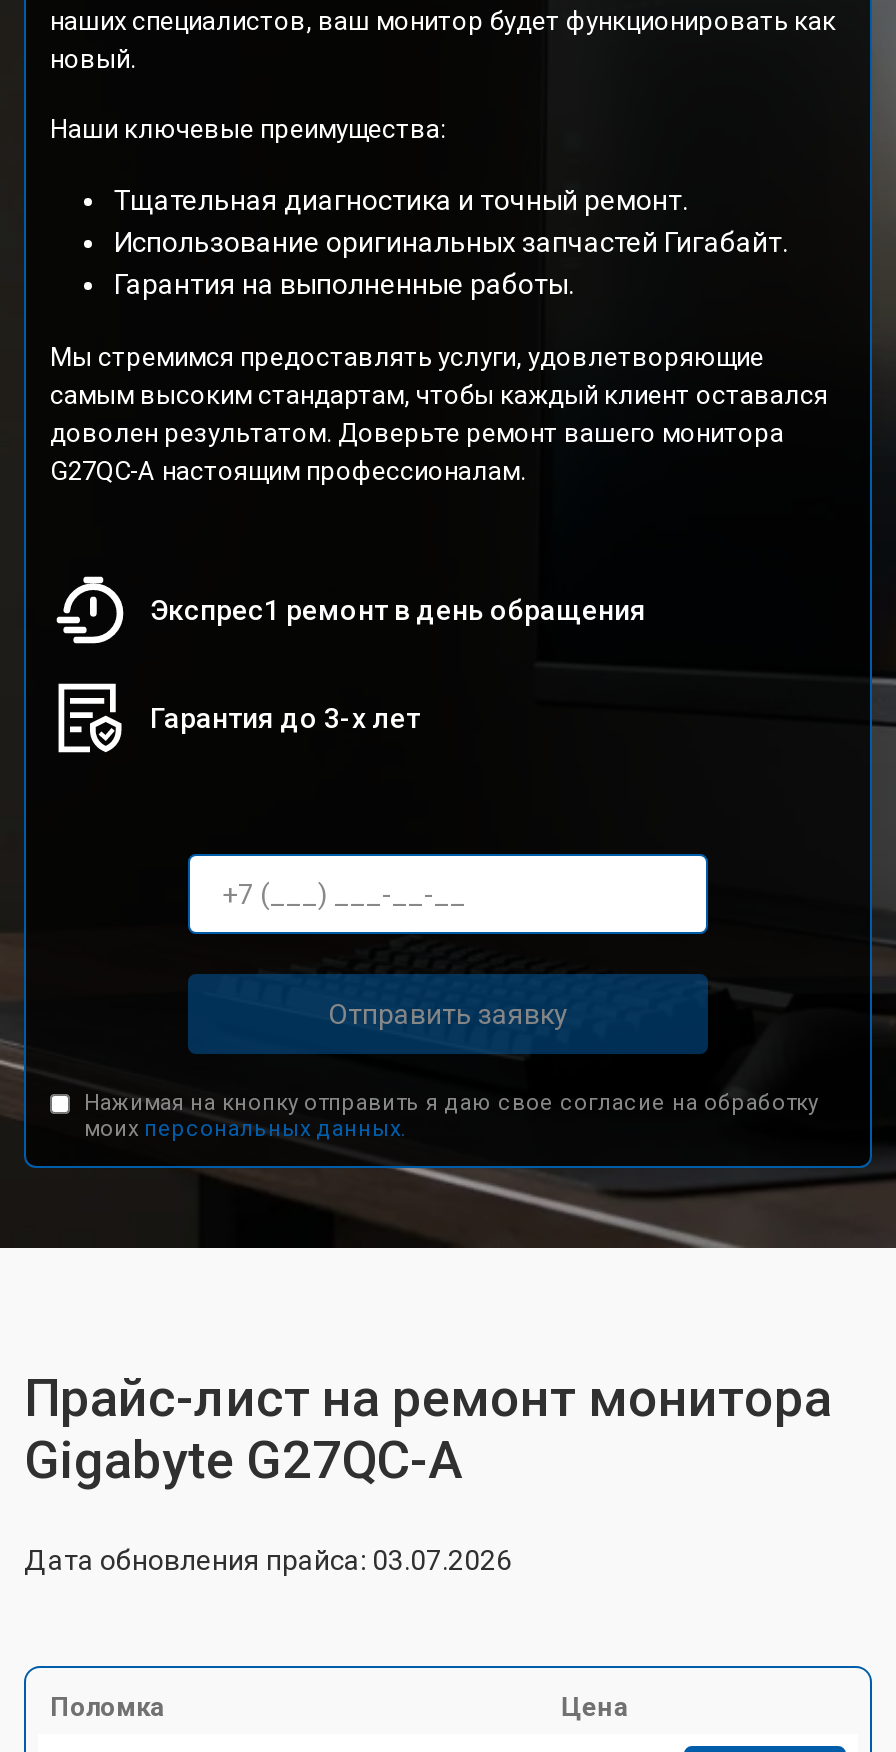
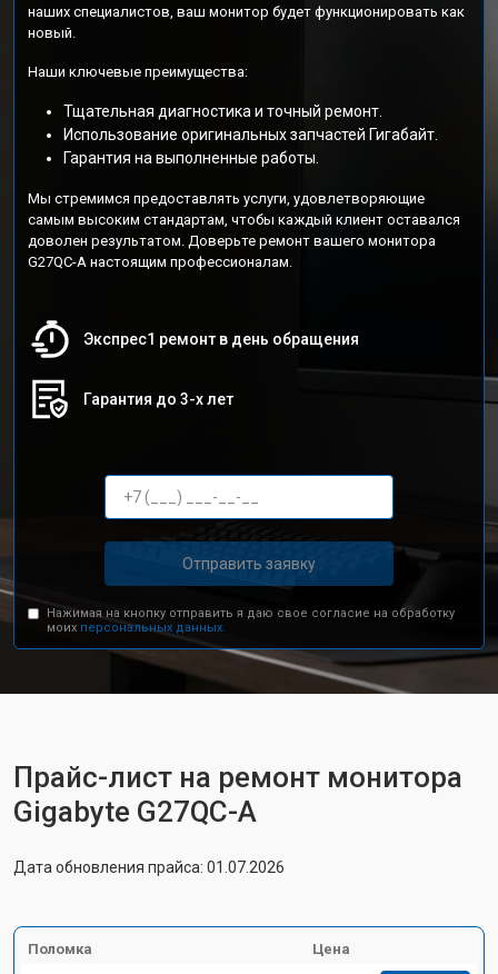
- Дата обновления прайса: 03.07.2026
+ Дата обновления прайса: 01.07.2026
